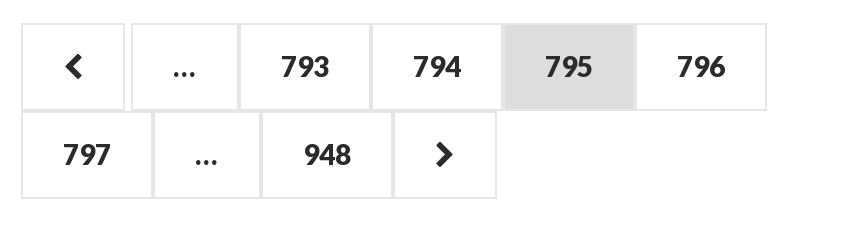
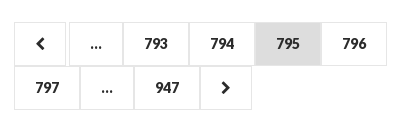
- 948
+ 947
